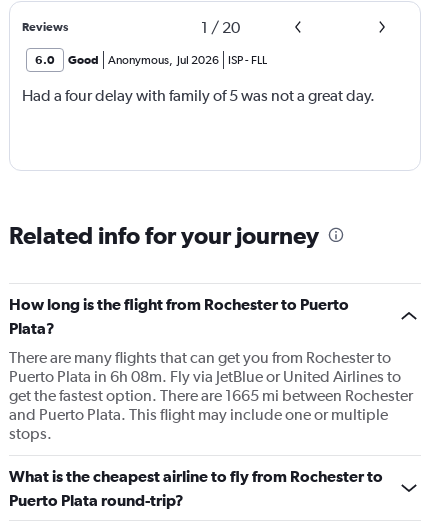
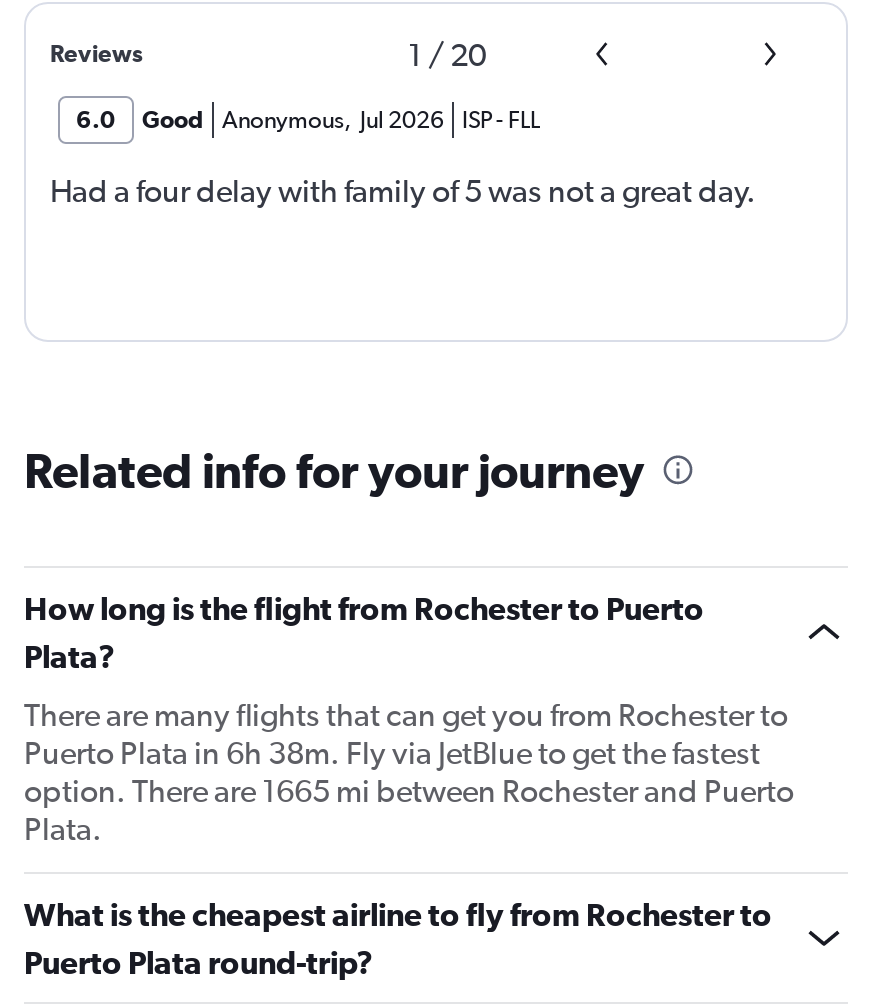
- Puerto Plata in 6h 08m. Fly via JetBlue or United Airlines to
- get the fastest option. There are 1665 mi between Rochester
- and Puerto Plata. This flight may include one or multiple
- stops.
+ Puerto Plata in 6h 38m. Fly via JetBlue to get the fastest
+ option. There are 1665 mi between Rochester and Puerto
+ Plata.
